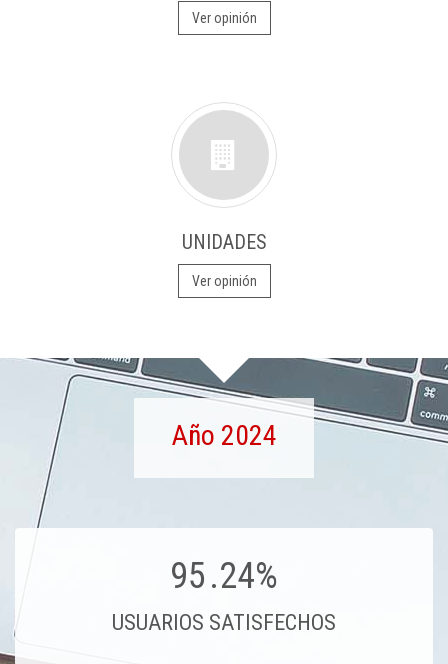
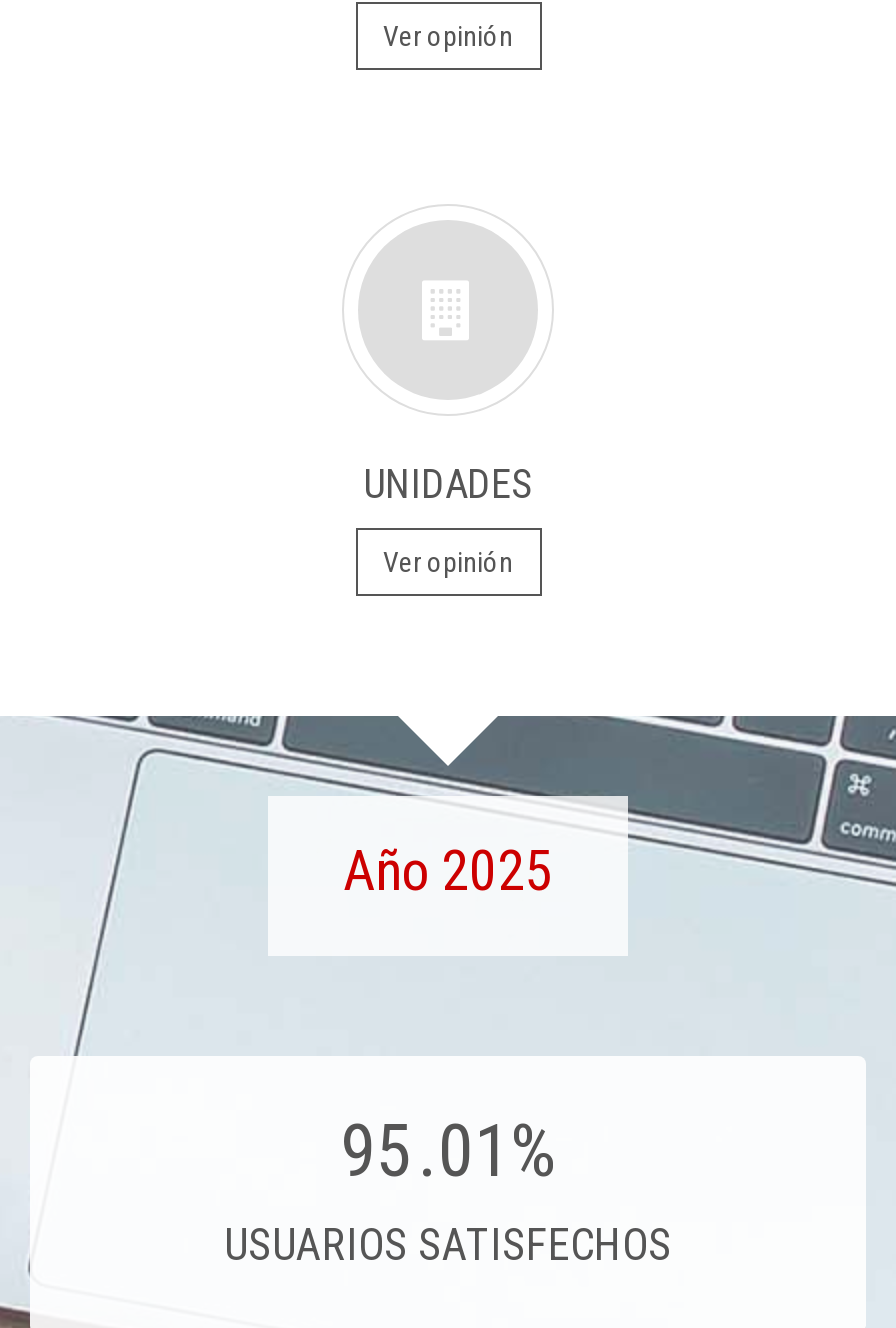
- Año 2024
+ Año 2025

- 95 .24%
+ 95 .01%
